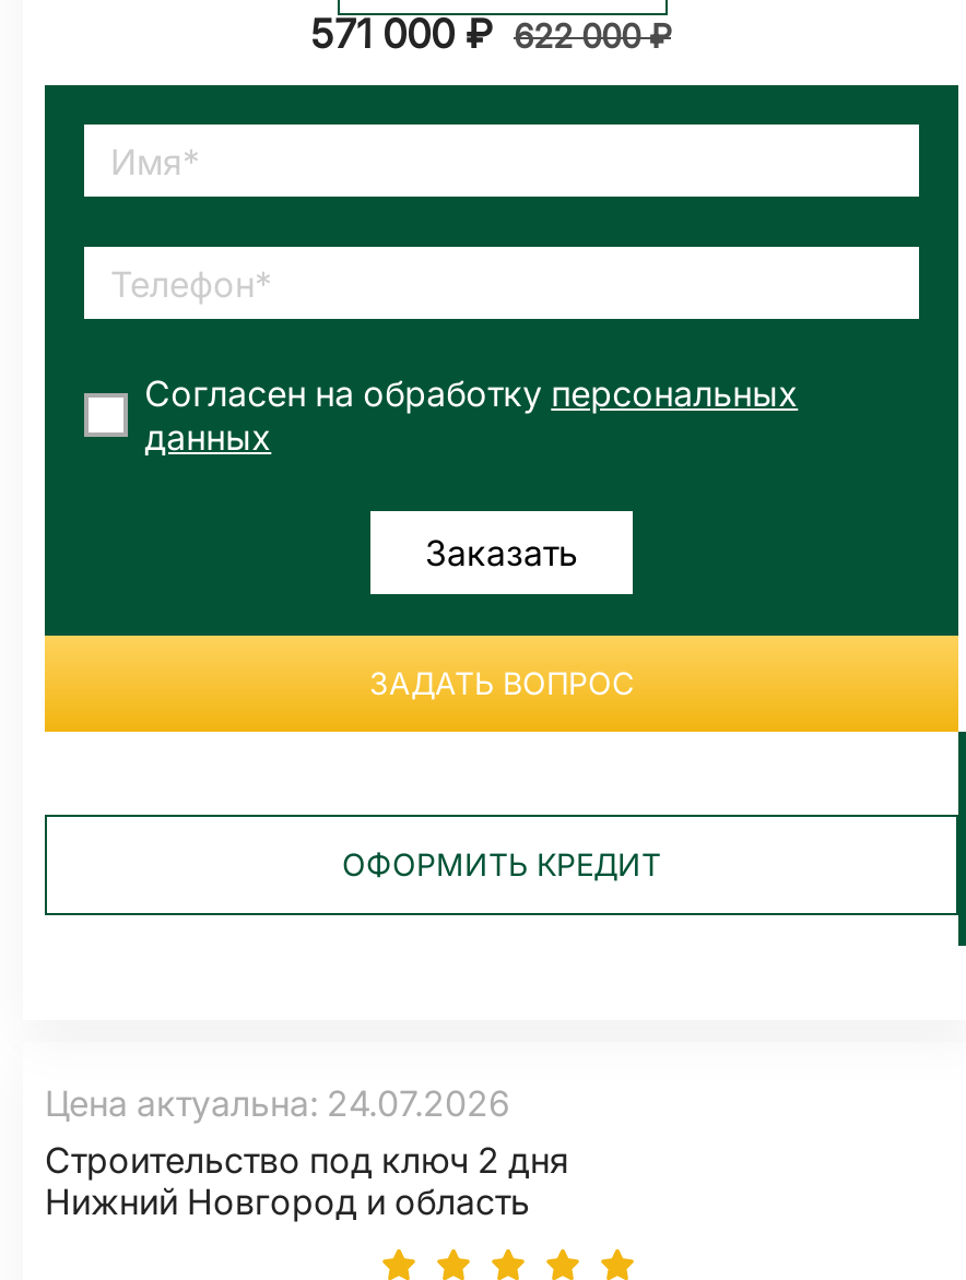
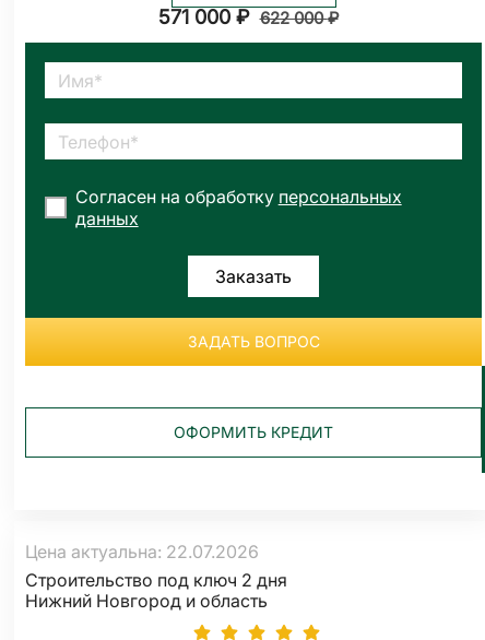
- Цена актуальна: 24.07.2026
+ Цена актуальна: 22.07.2026
